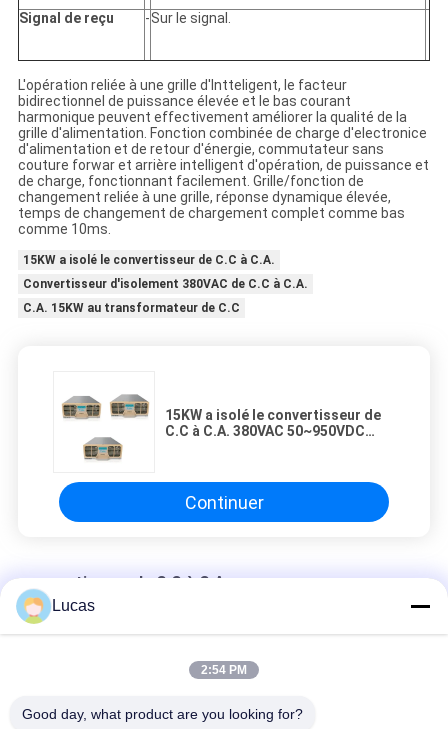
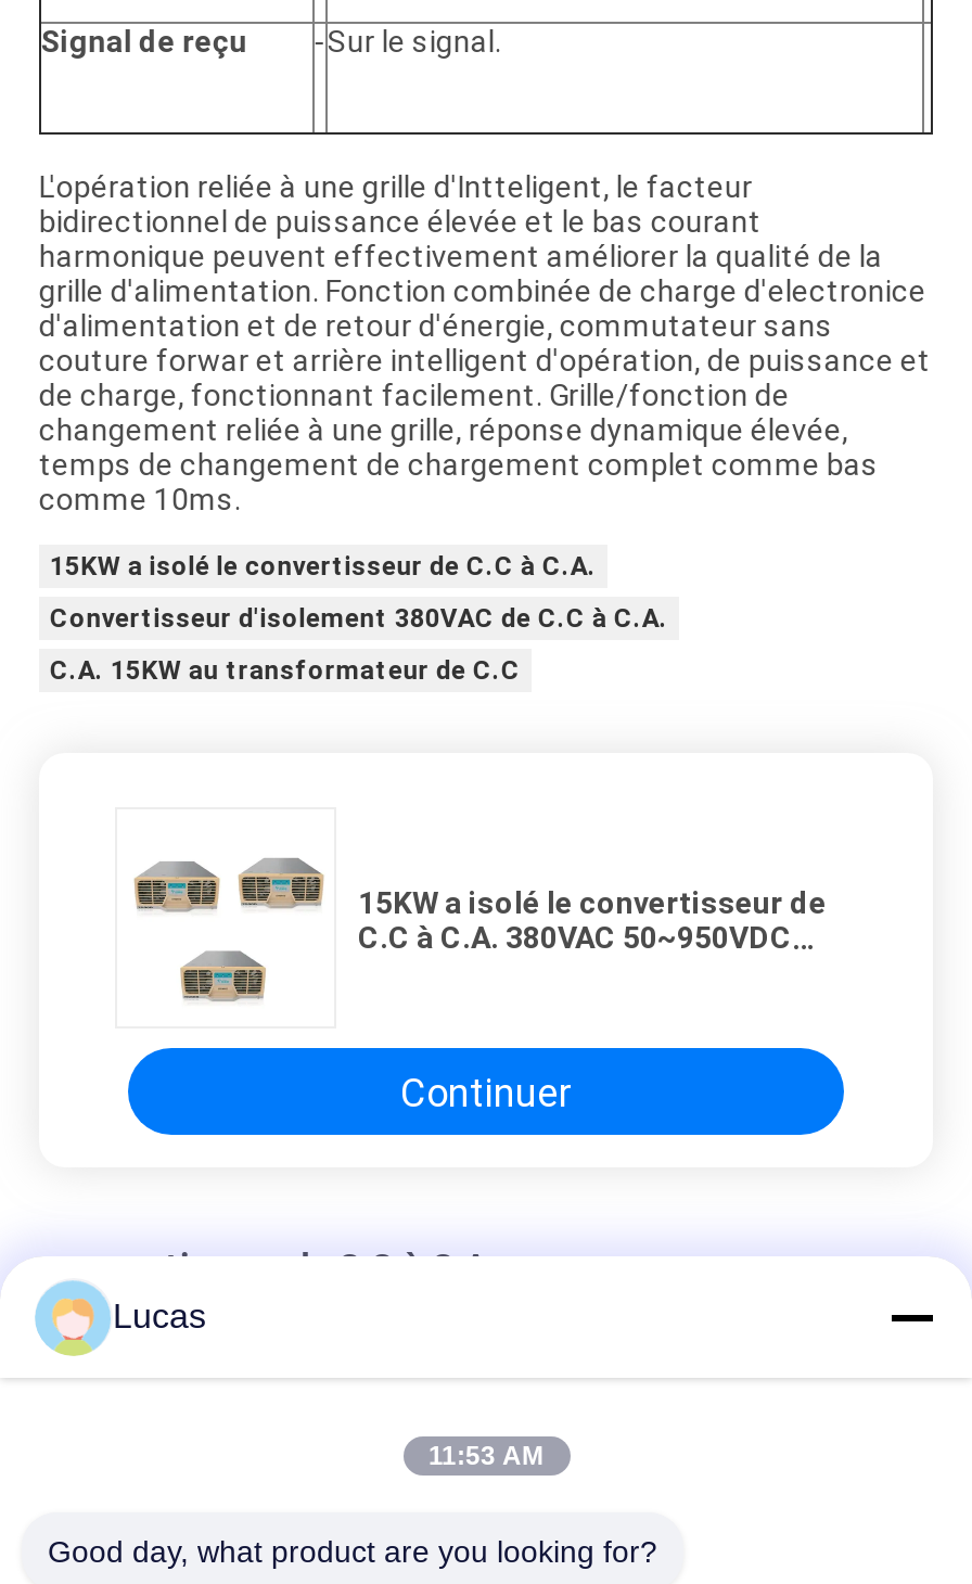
- 2:54 PM
+ 11:53 AM
